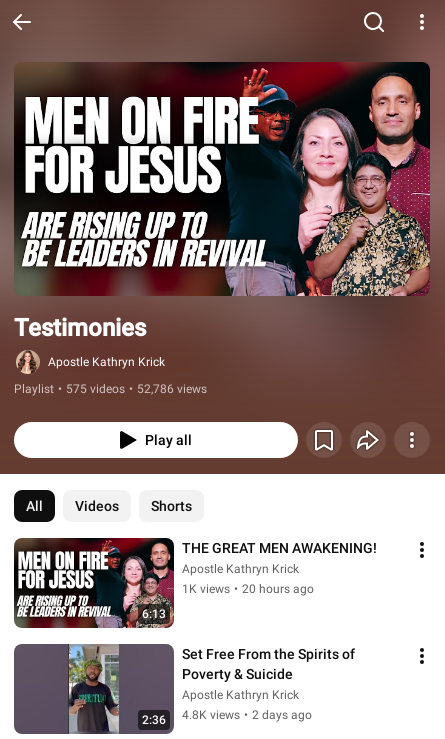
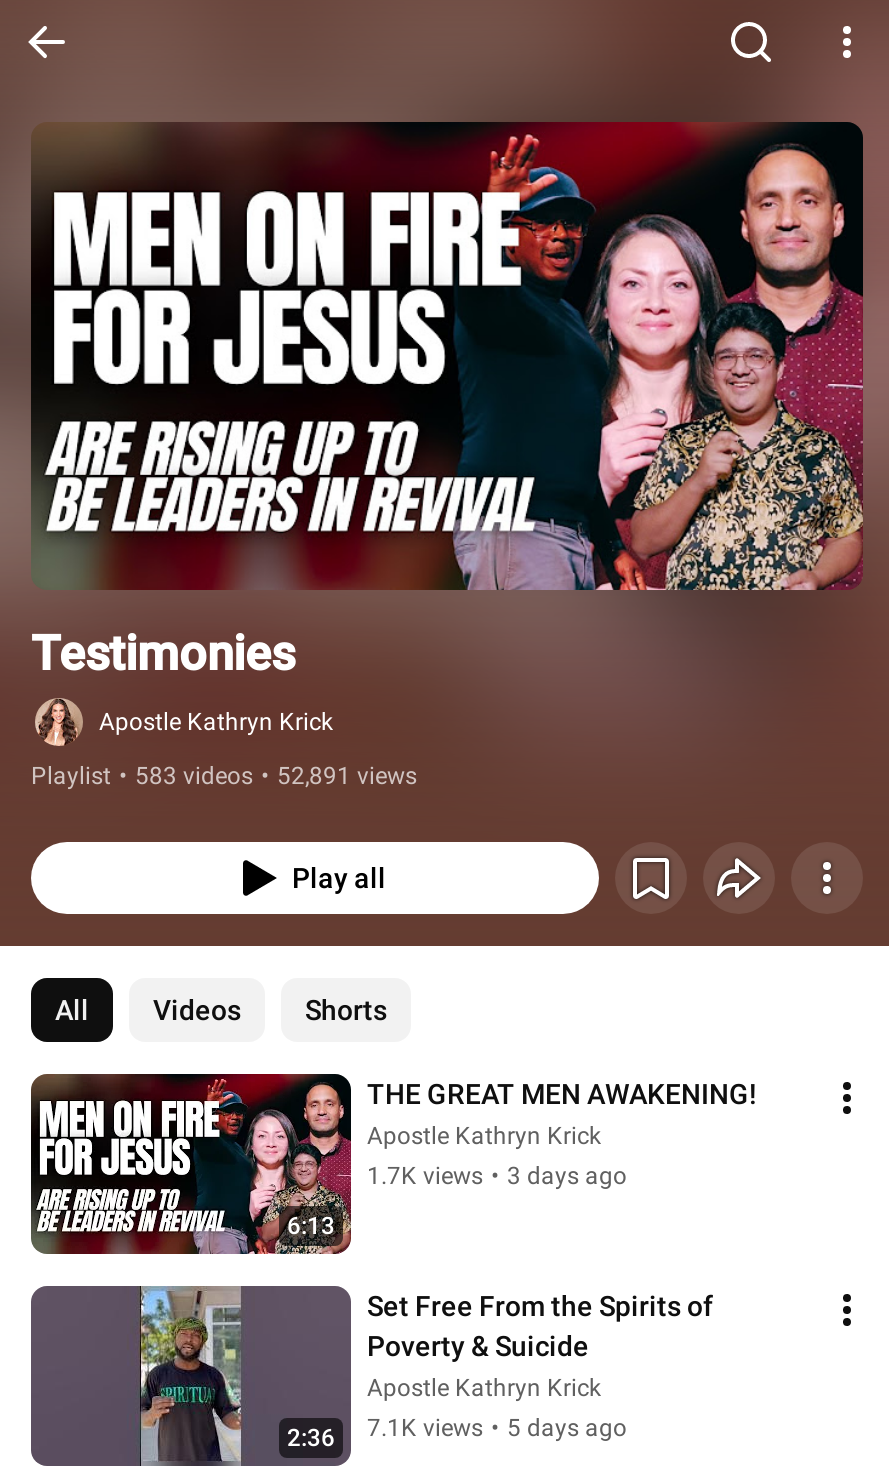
- Playlist • 575 videos • 52,786 views
+ Playlist • 583 videos • 52,891 views

- 1K views • 20 hours ago
+ 1.7K views • 3 days ago

- 4.8K views • 2 days ago
+ 7.1K views • 5 days ago
